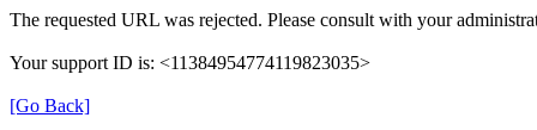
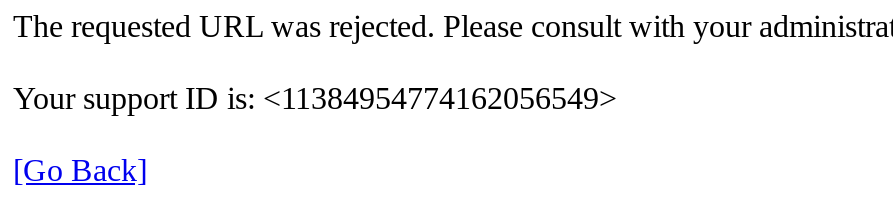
- Your support ID is: <11384954774119823035>
+ Your support ID is: <11384954774162056549>
